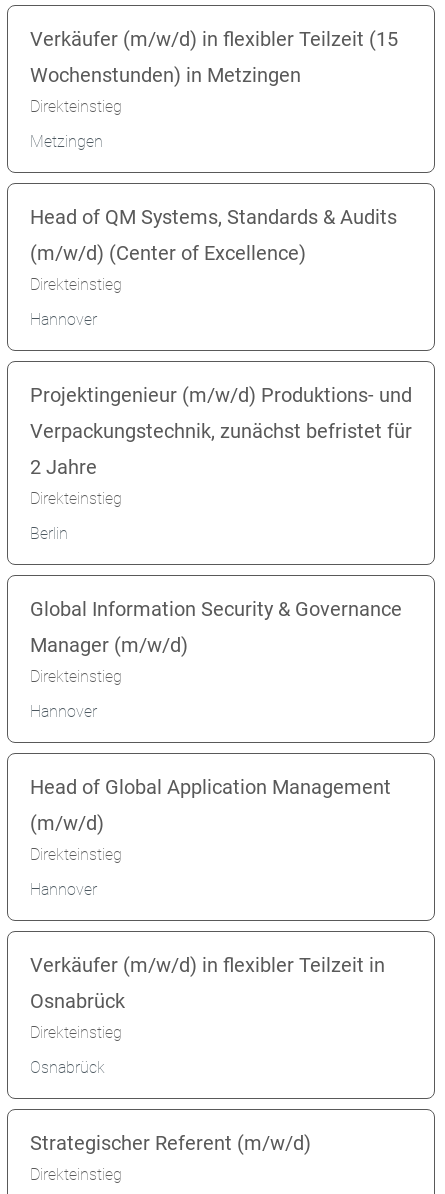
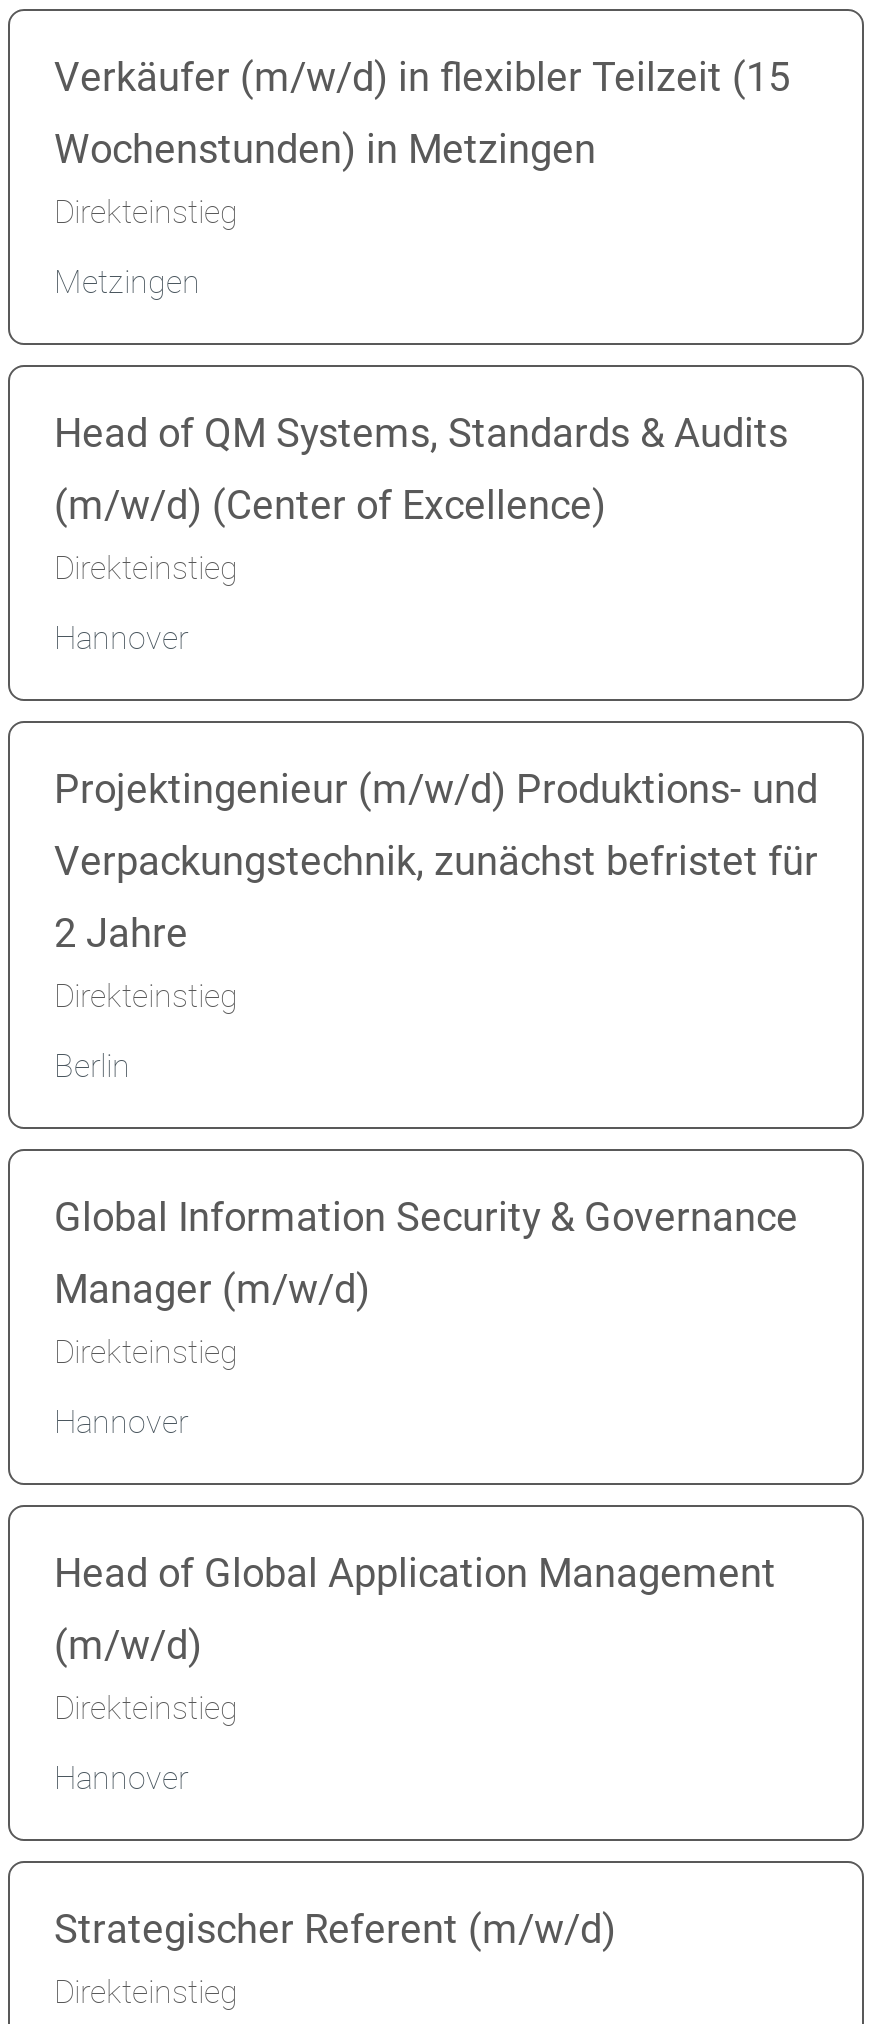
- Verkäufer (m/w/d) in flexibler Teilzeit in
- Osnabrück
- Direkteinstieg
- Osnabrück
